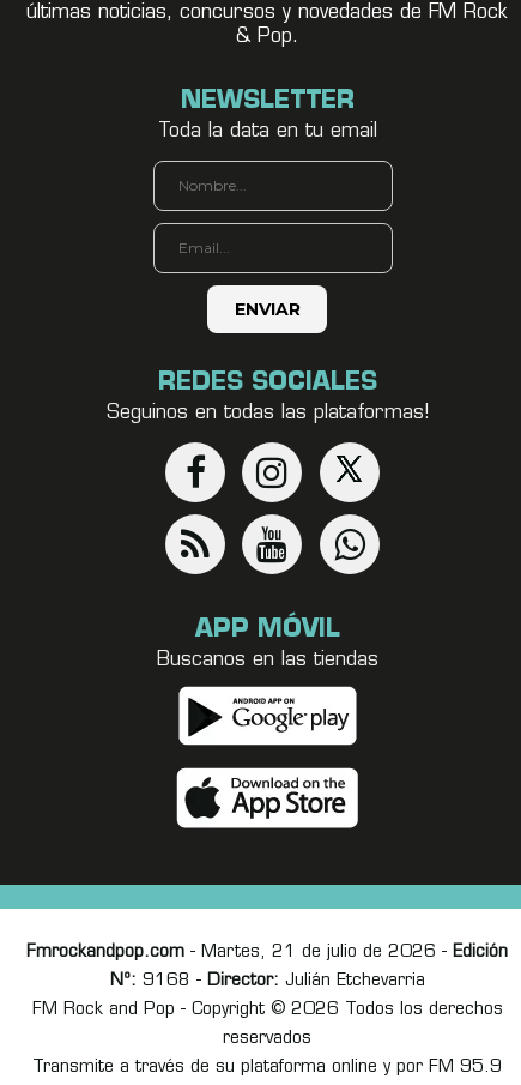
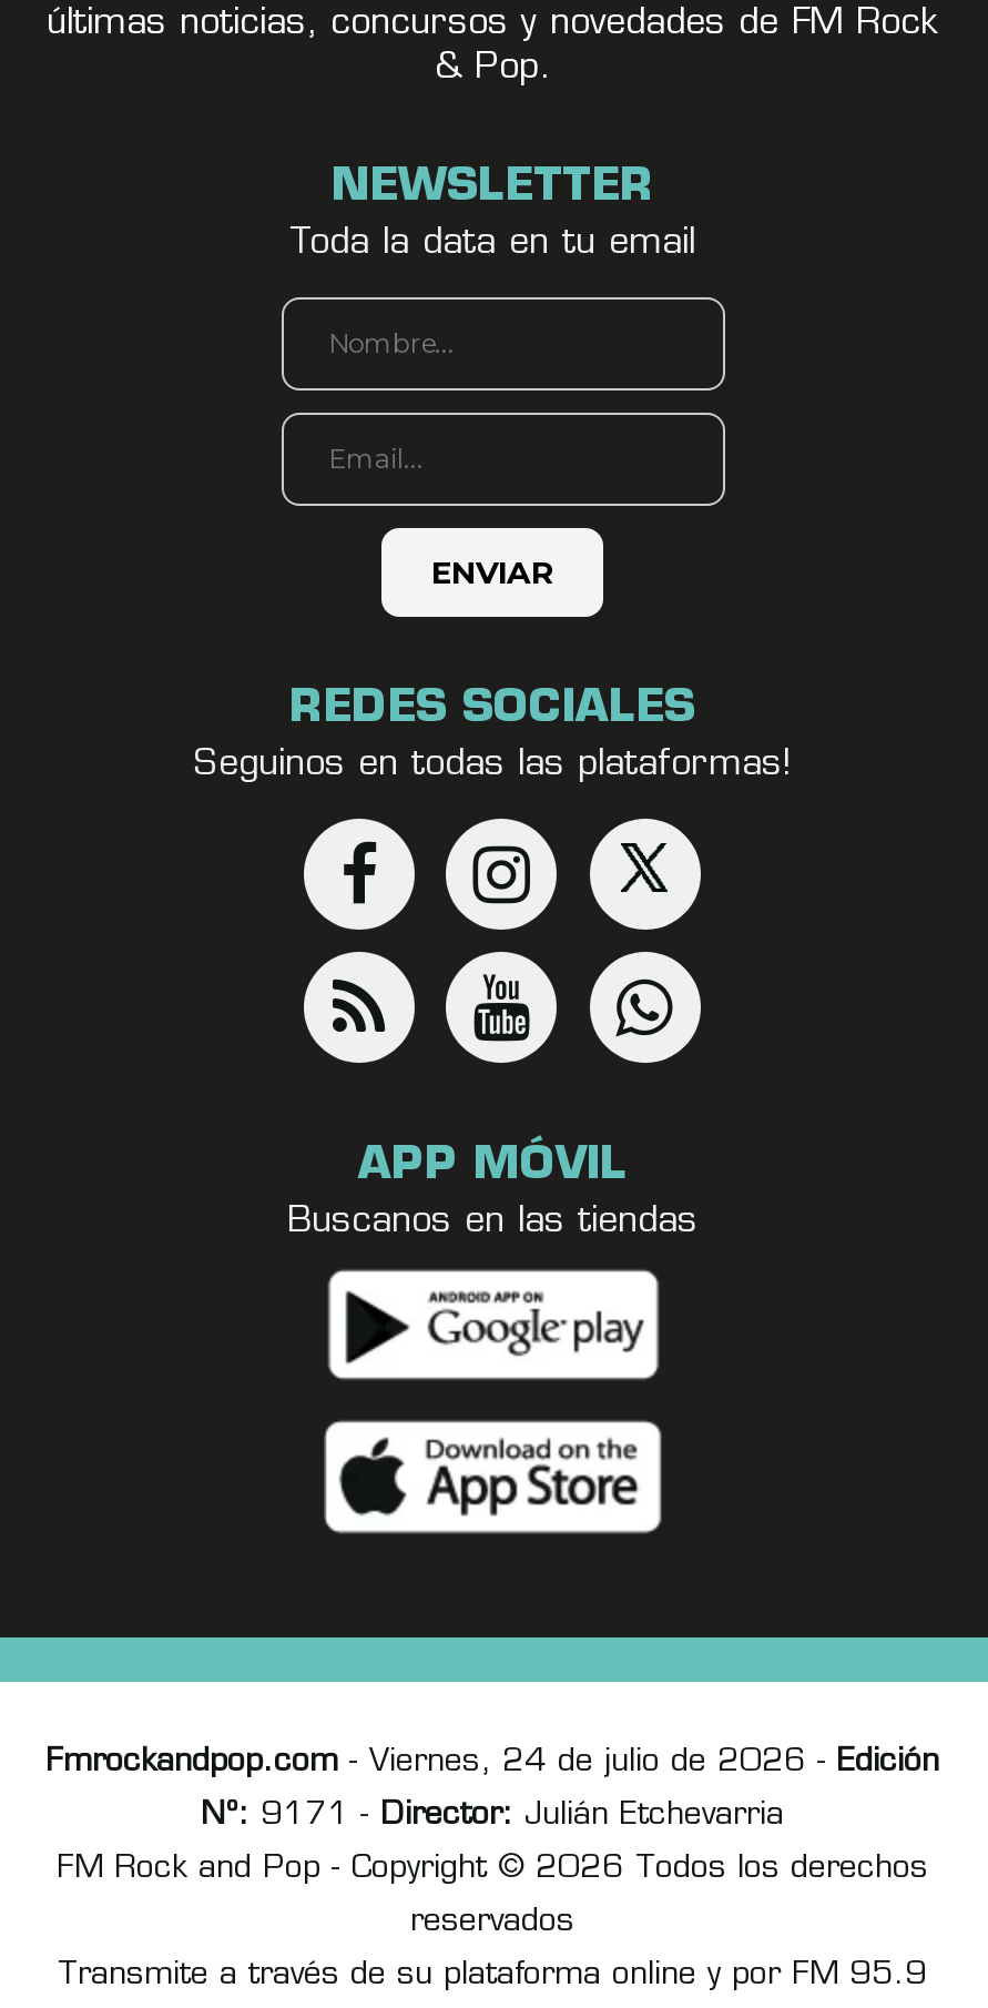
- Fmrockandpop.com - Martes, 21 de julio de 2026 - Edición
+ Fmrockandpop.com - Viernes, 24 de julio de 2026 - Edición

- Nº: 9168 - Director: Julián Etchevarria
+ Nº: 9171 - Director: Julián Etchevarria
